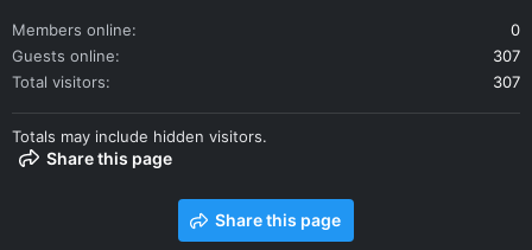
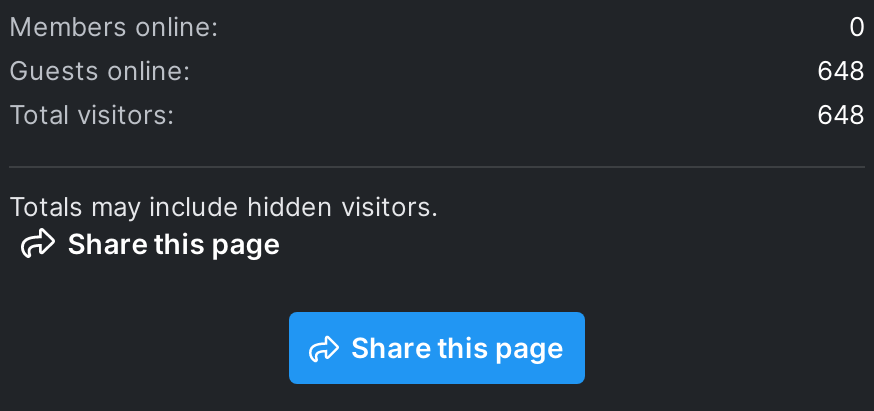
- 307
+ 648

- 307
+ 648
